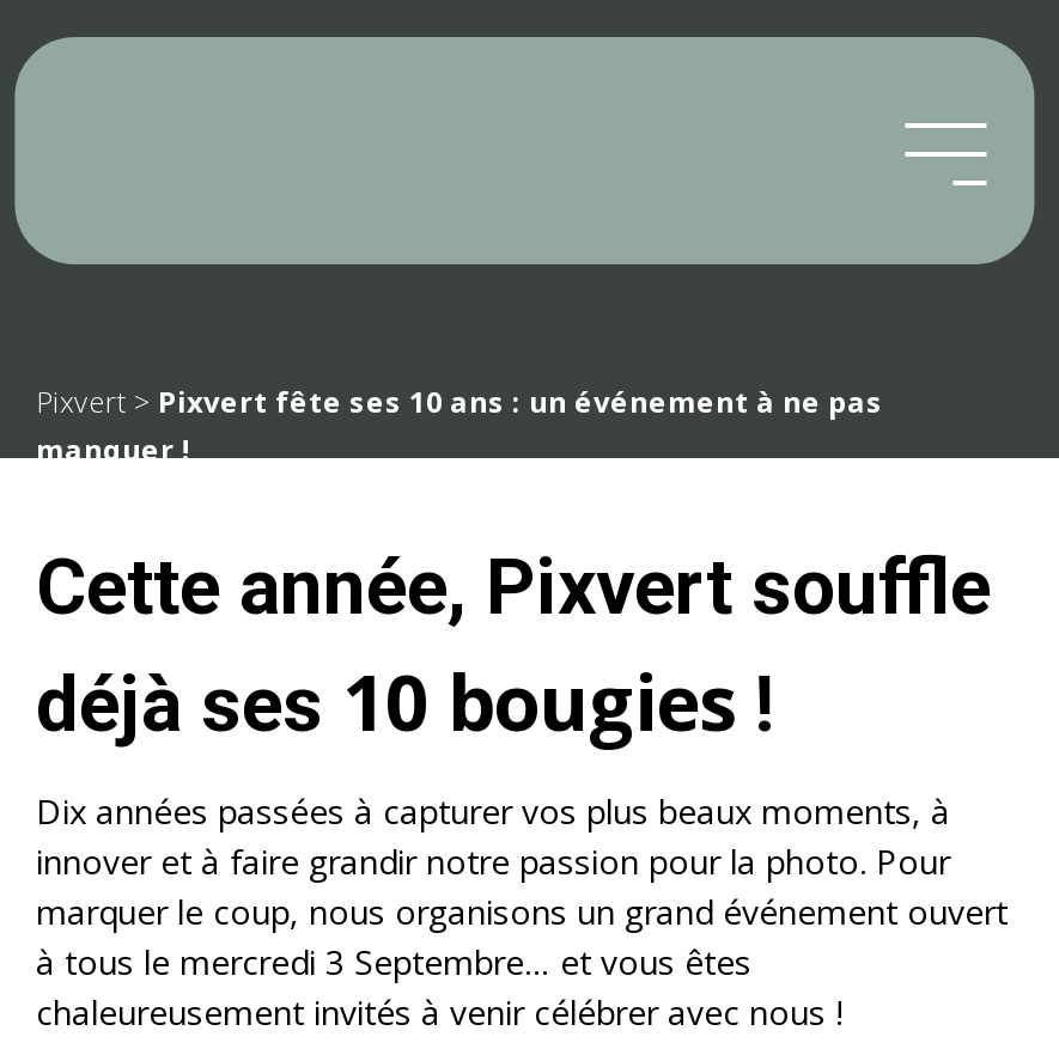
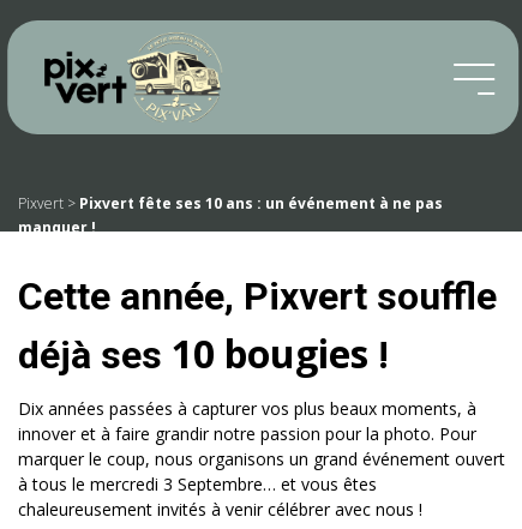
+ [image]
